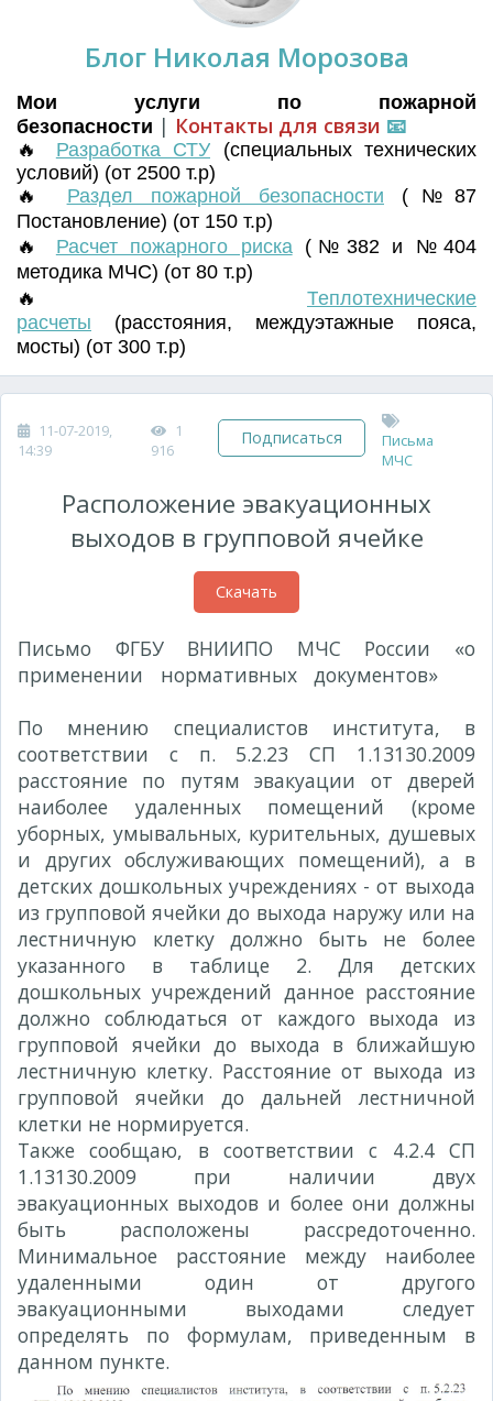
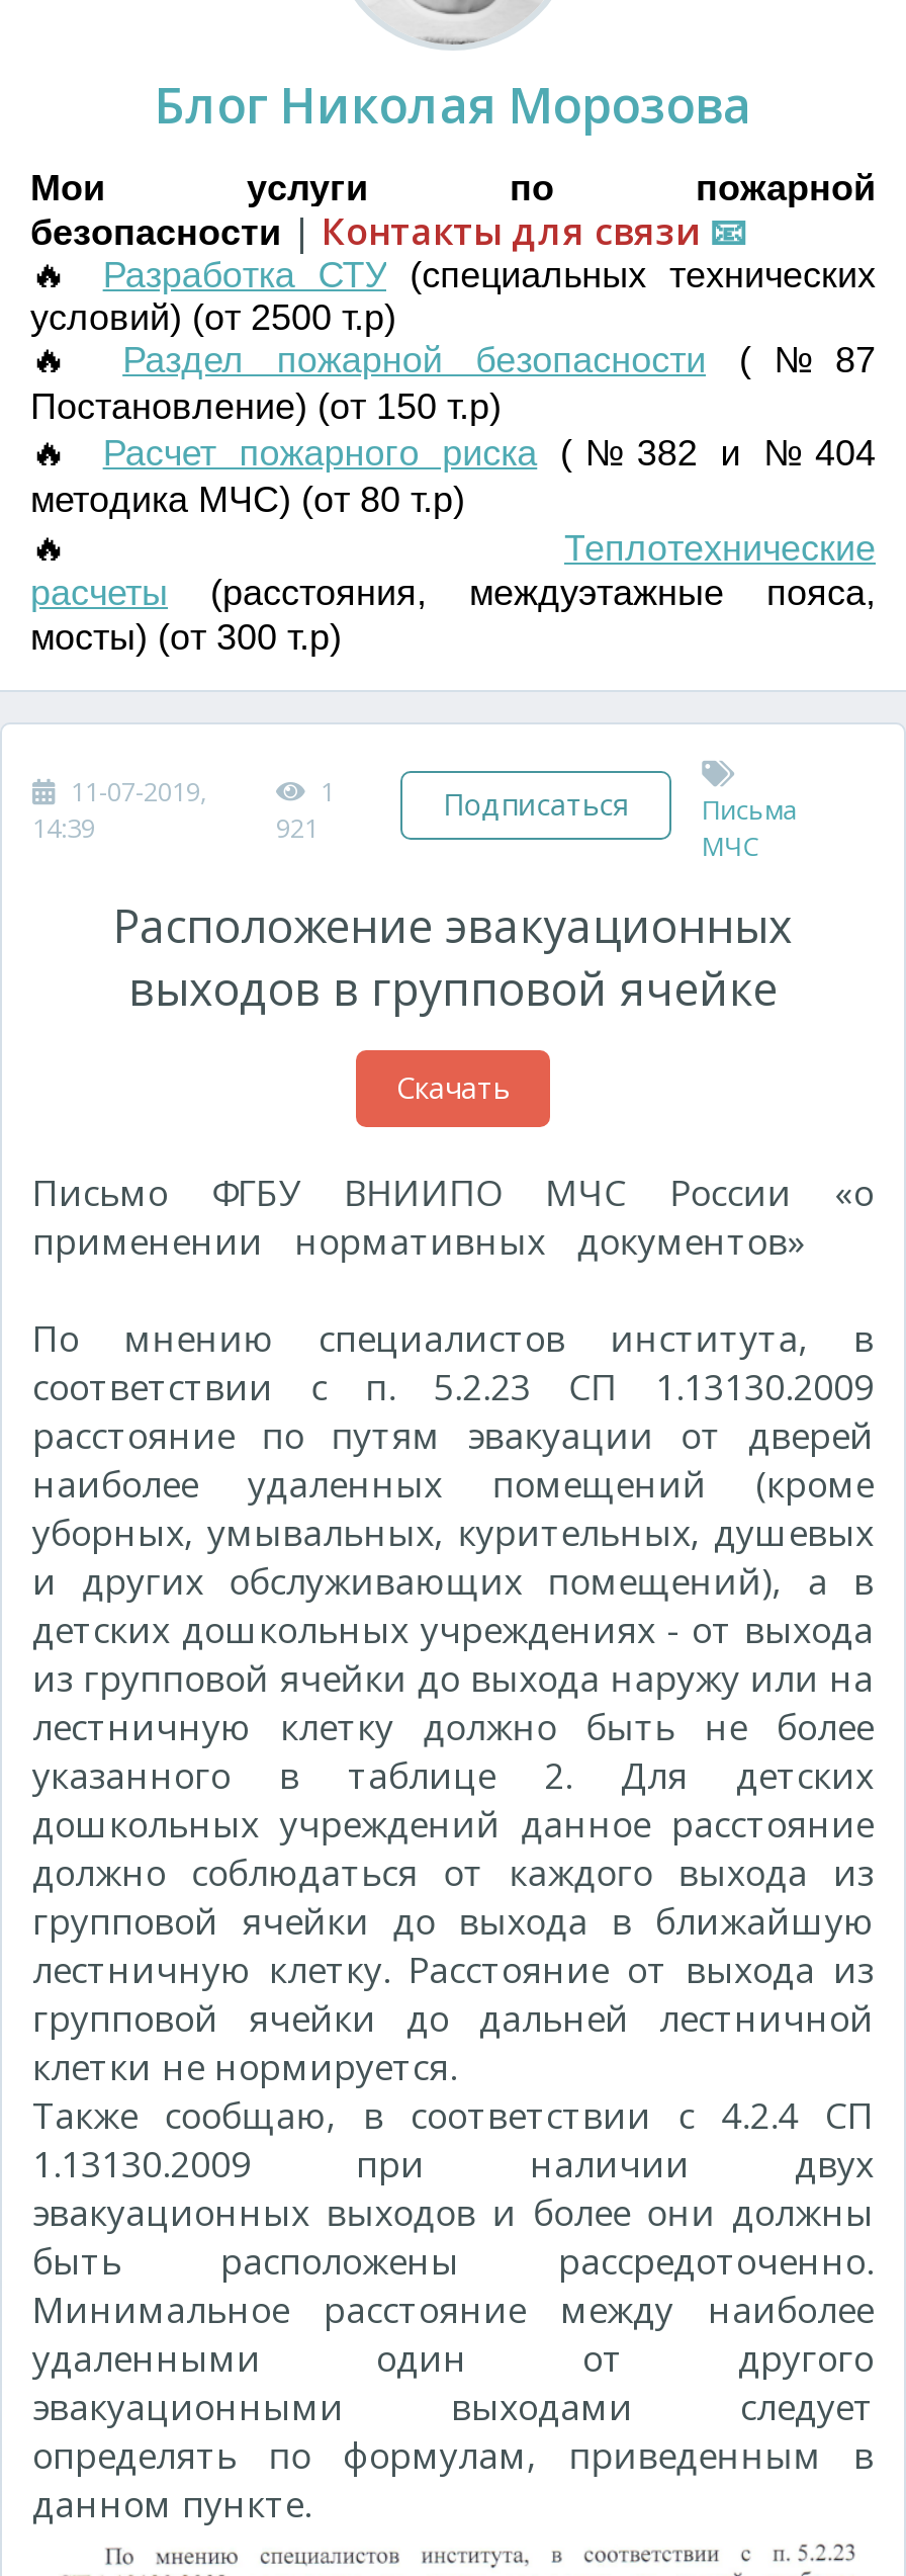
- 916
+ 921
